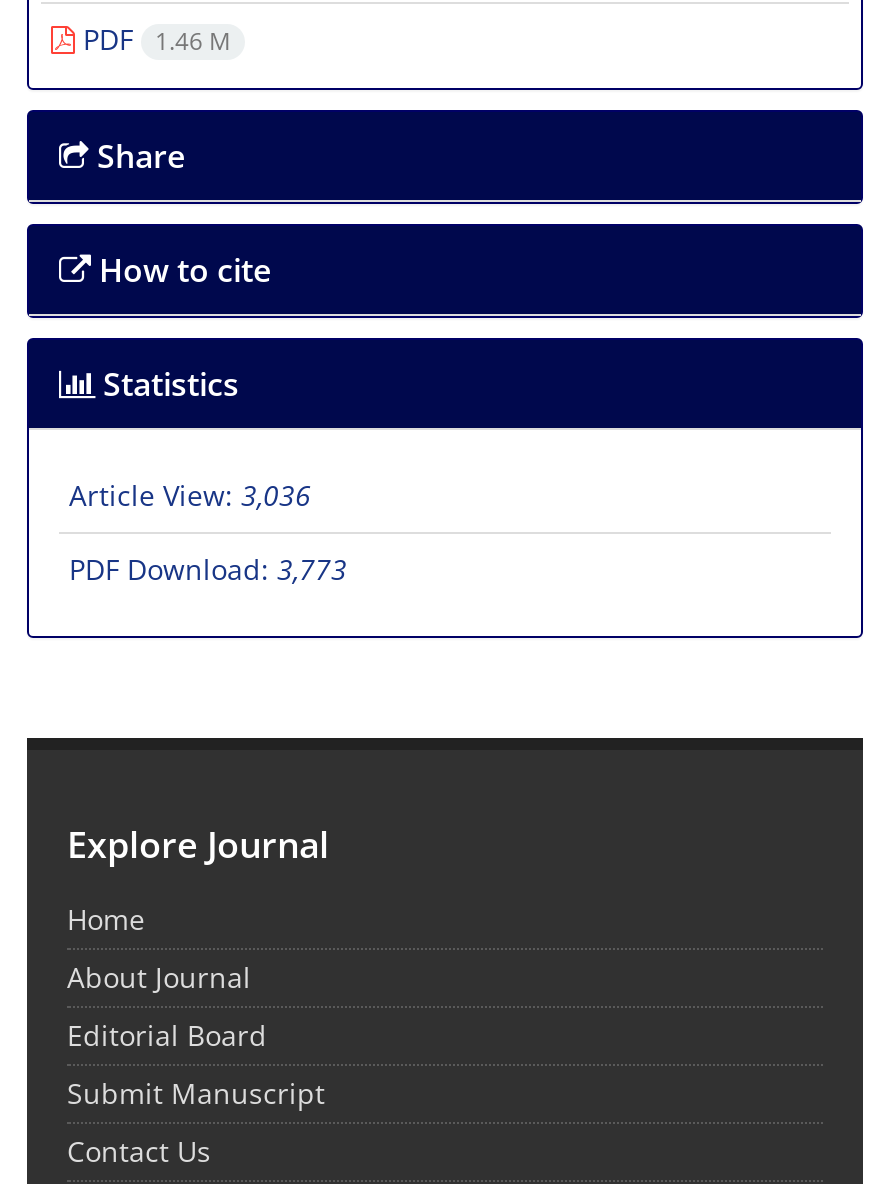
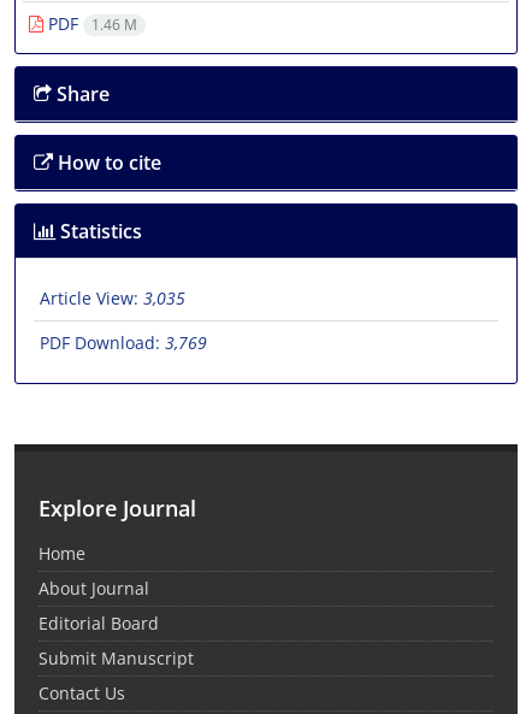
- Article View: 3,036
+ Article View: 3,035

- PDF Download: 3,773
+ PDF Download: 3,769
